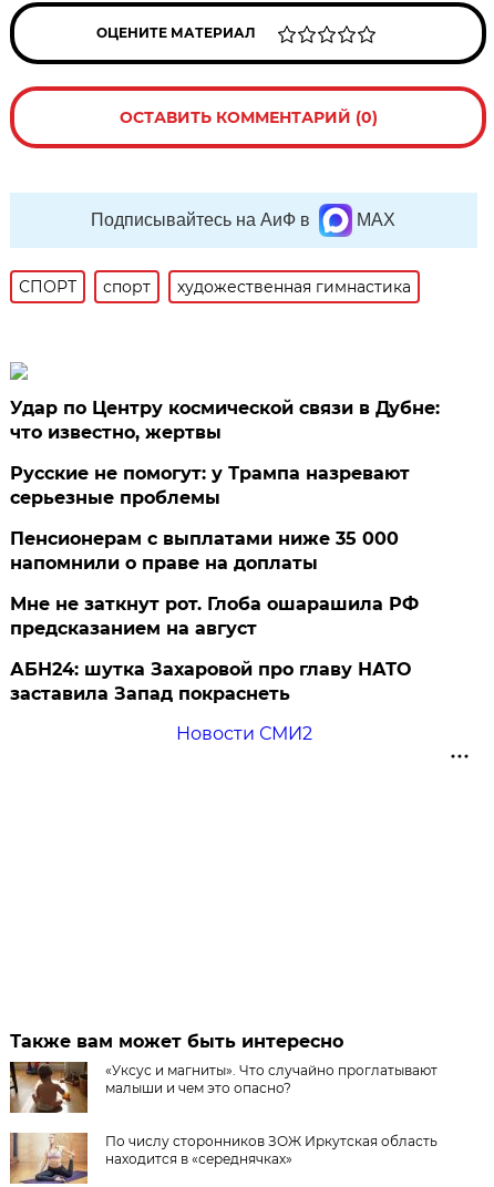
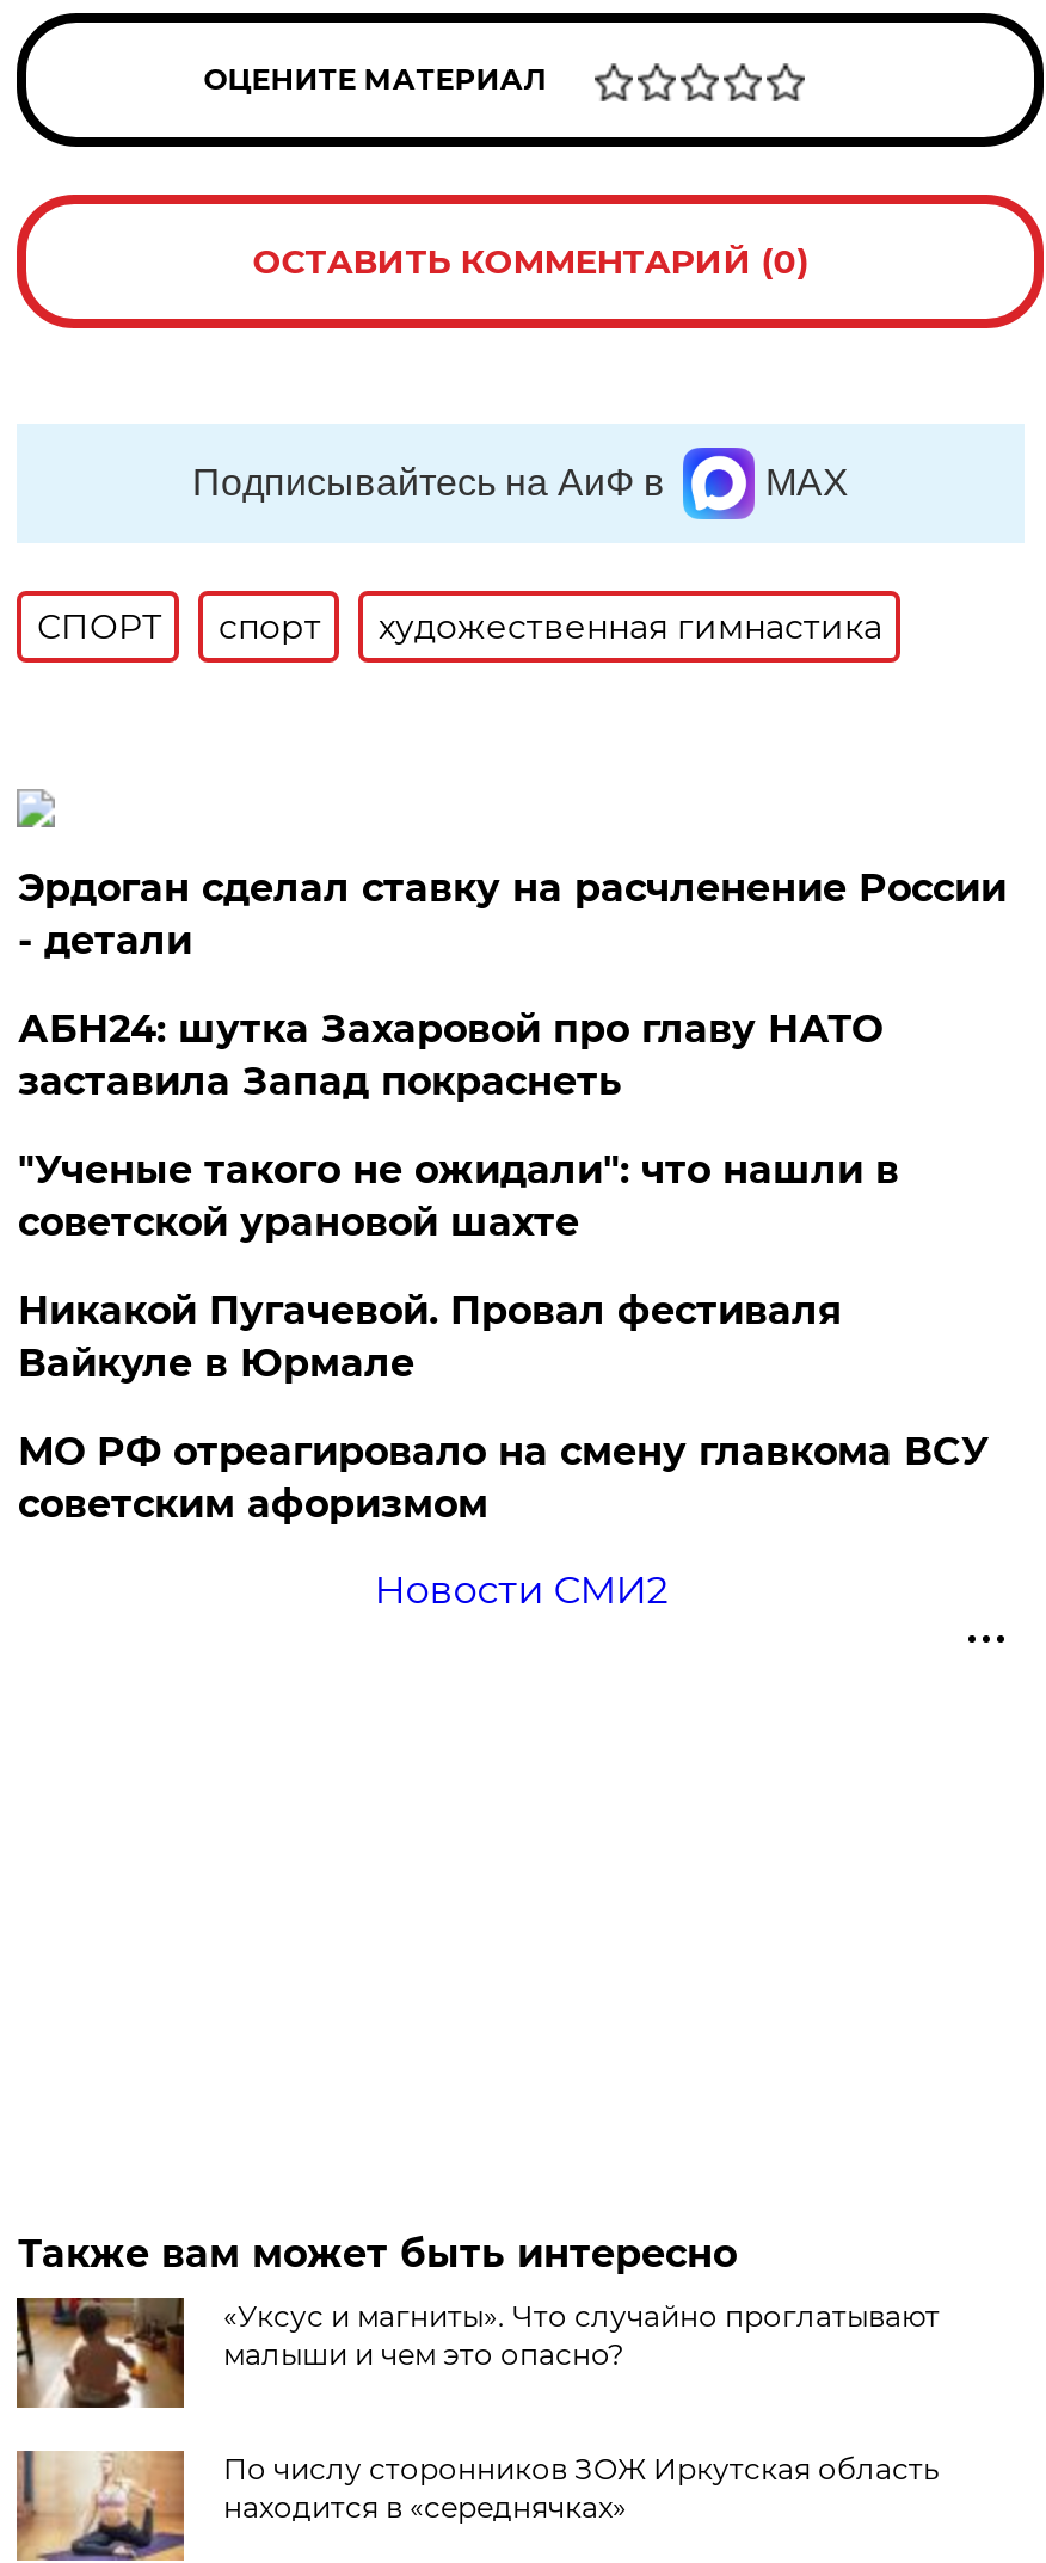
- Удар по Центру космической связи в Дубне:
- что известно, жертвы
- Русские не помогут: у Трампа назревают
- серьезные проблемы
- Пенсионерам с выплатами ниже 35 000
- напомнили о праве на доплаты
- Мне не заткнут рот. Глоба ошарашила РФ
- предсказанием на август
+ Эрдоган сделал ставку на расчленение России
+ - детали

moved up: АБН24: шутка Захаровой про главу НАТО | заставила Запад покраснеть

+ "Ученые такого не ожидали": что нашли в
+ советской урановой шахте
+ Никакой Пугачевой. Провал фестиваля
+ Вайкуле в Юрмале
+ МО РФ отреагировало на смену главкома ВСУ
+ советским афоризмом
